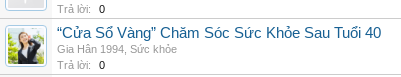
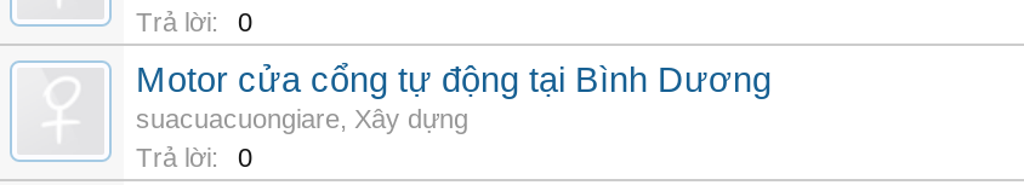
- [image]

- “Cửa Sổ Vàng” Chăm Sóc Sức Khỏe Sau Tuổi 40
- Gia Hân 1994, Sức khỏe
+ Motor cửa cổng tự động tại Bình Dương
+ suacuacuongiare, Xây dựng
